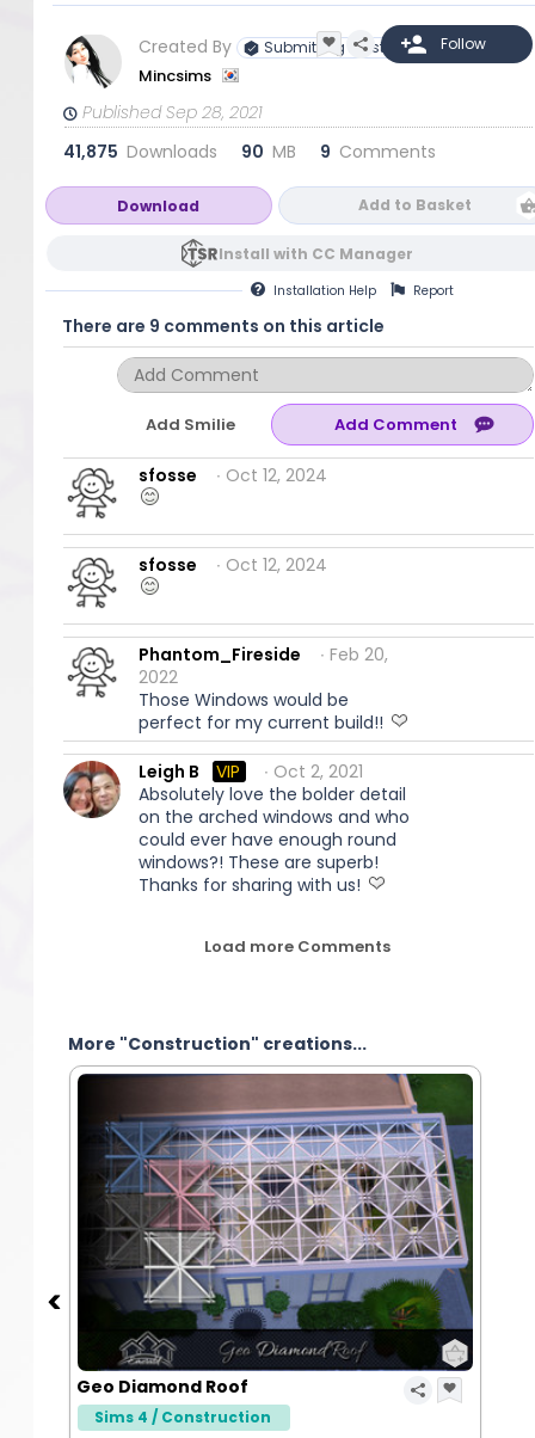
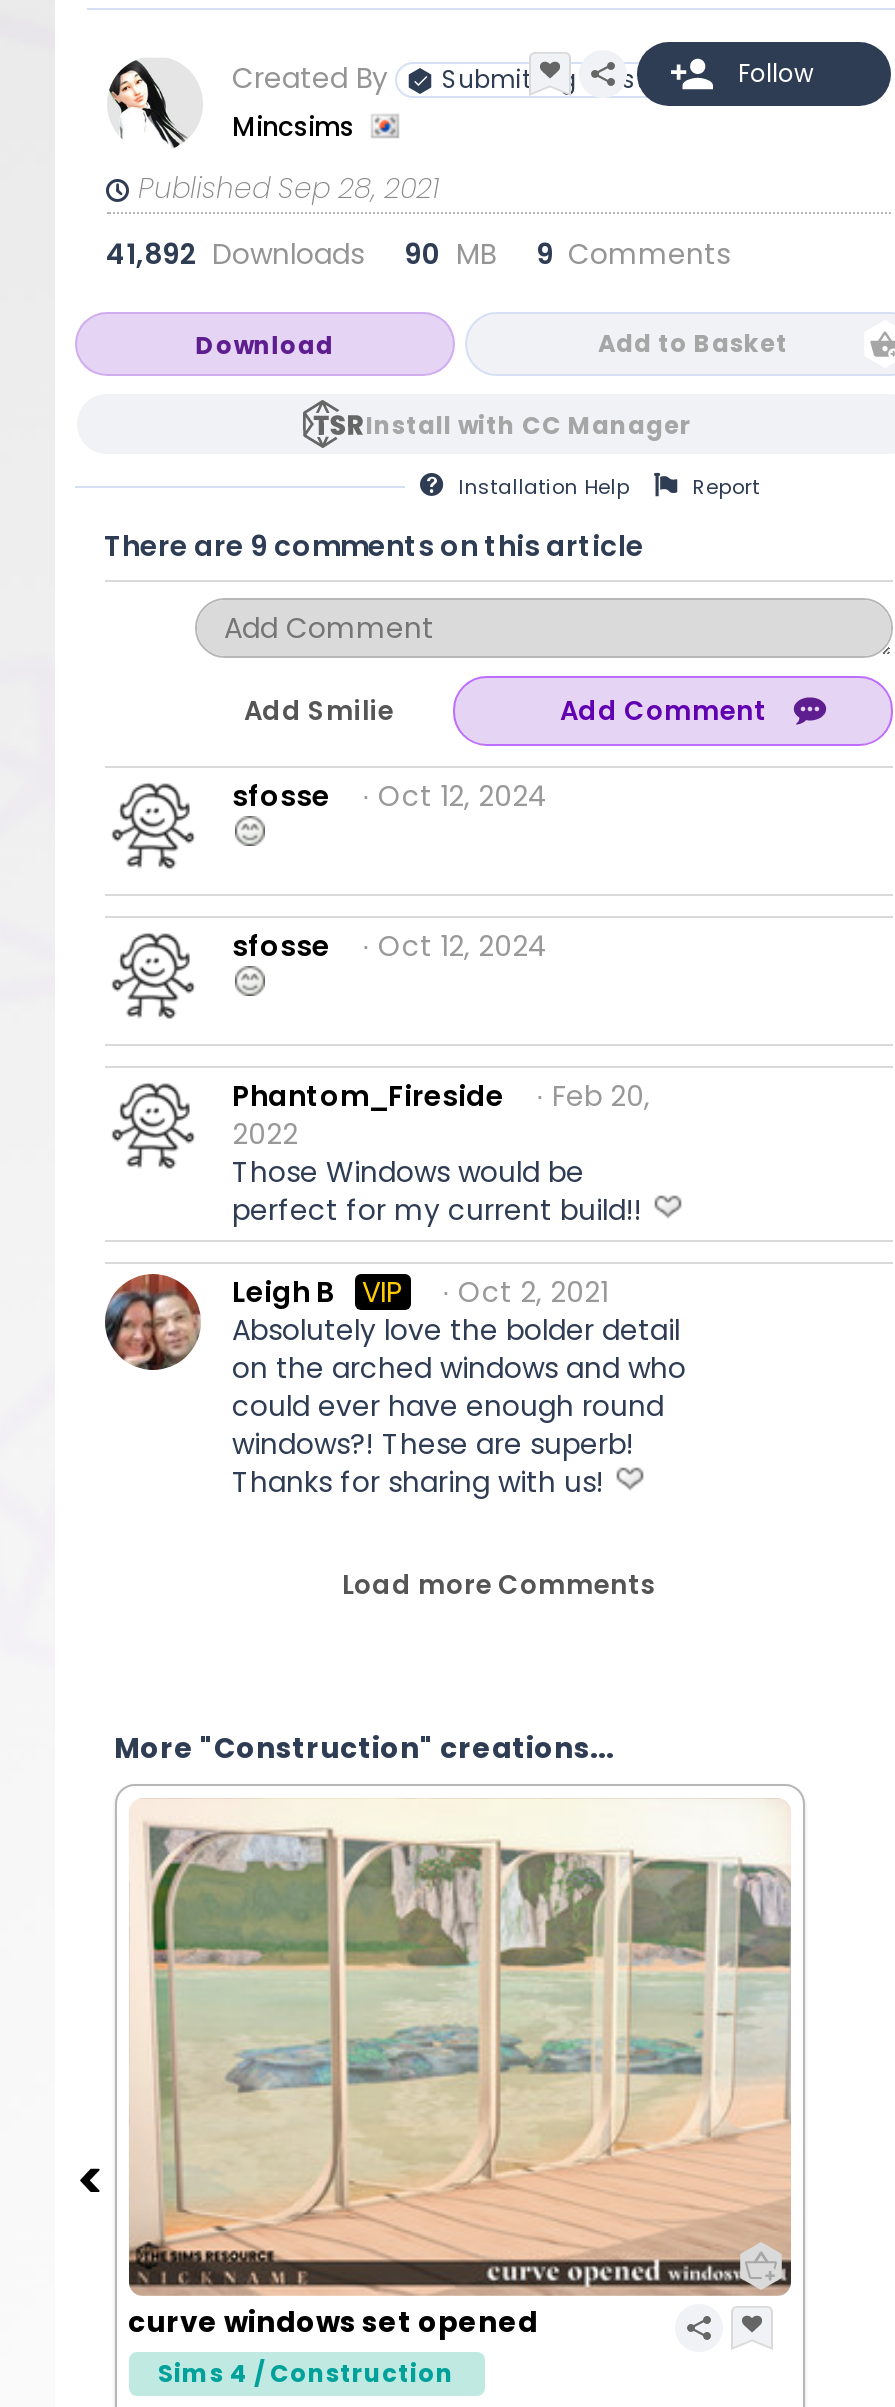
- 41,875 Downloads 90 MB 9 Comments
+ 41,892 Downloads 90 MB 9 Comments

- [image]
- Geo Diamond Roof
+ [image]
+ curve windows set opened
